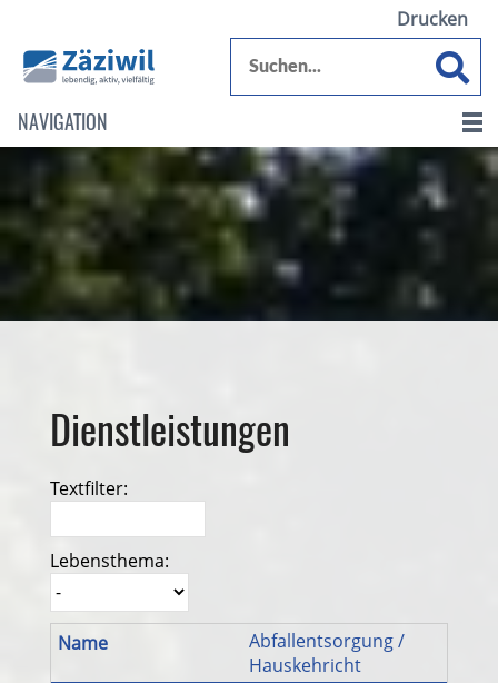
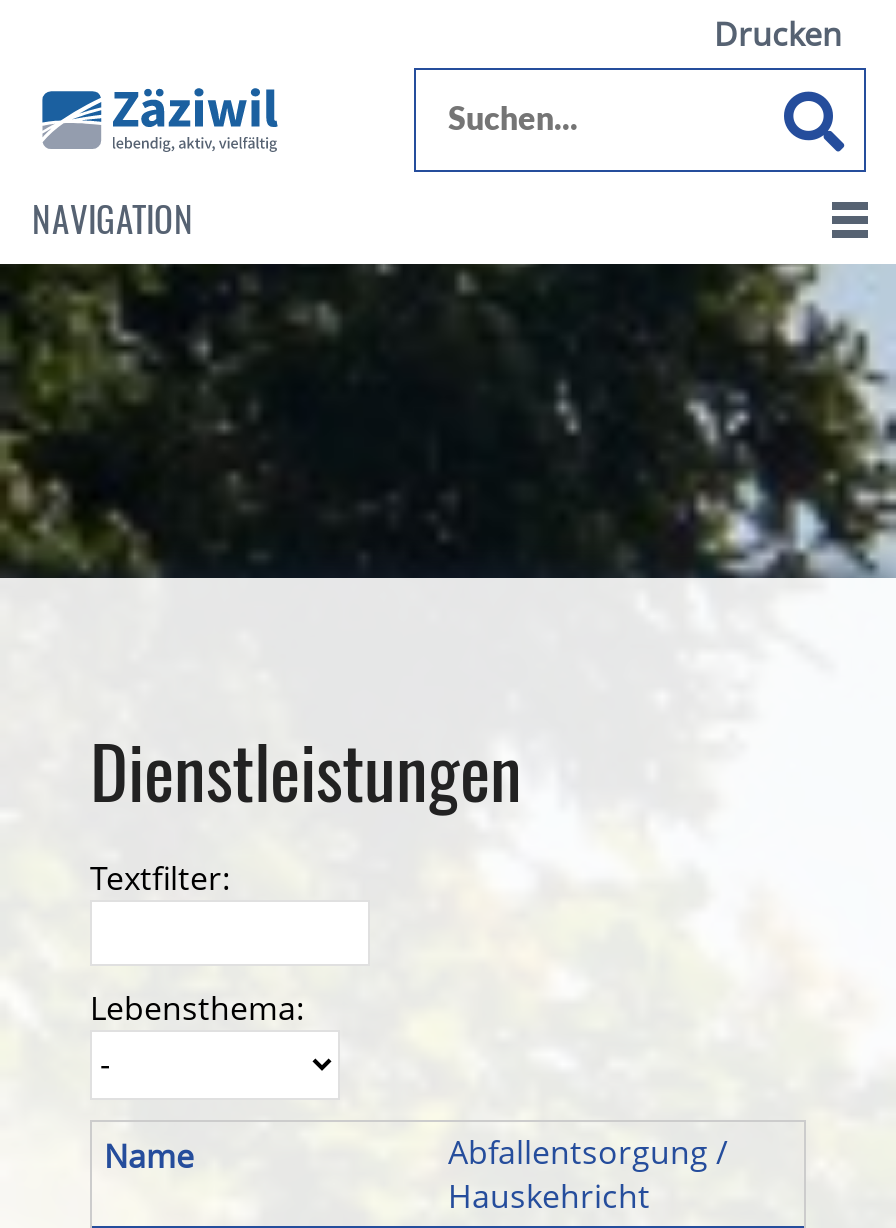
- [image]
+ [image]
